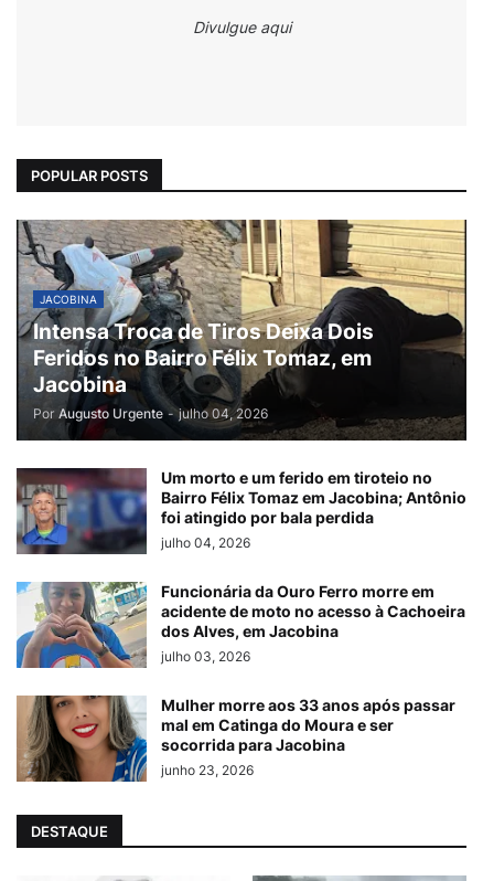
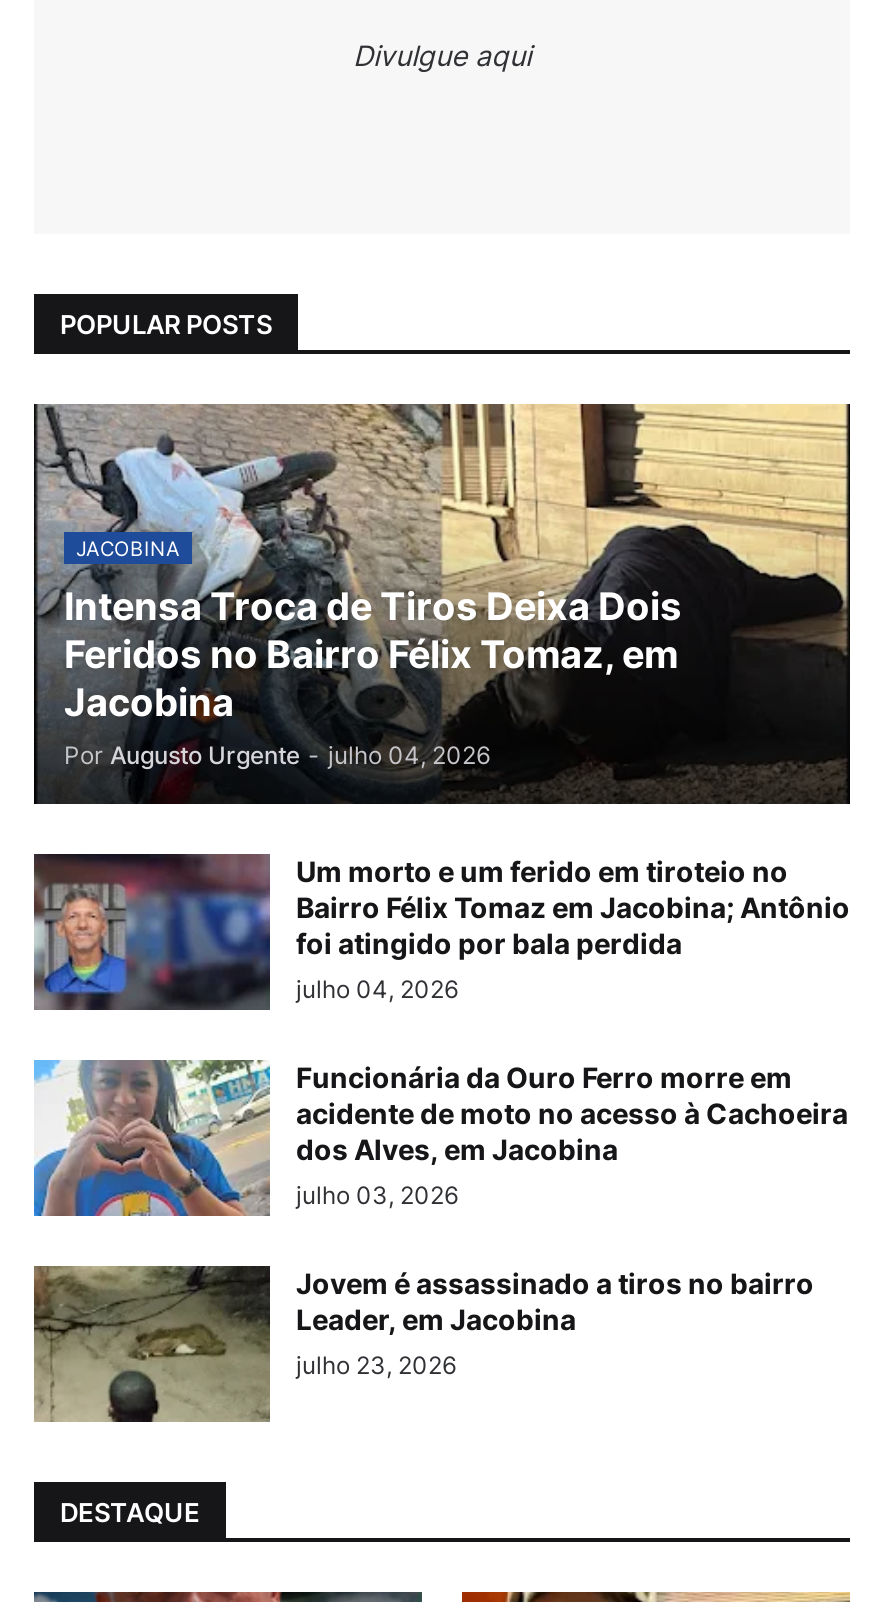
- [image]
- Mulher morre aos 33 anos após passar
- mal em Catinga do Moura e ser
- socorrida para Jacobina
- junho 23, 2026
+ [image]
+ Jovem é assassinado a tiros no bairro
+ Leader, em Jacobina
+ julho 23, 2026
